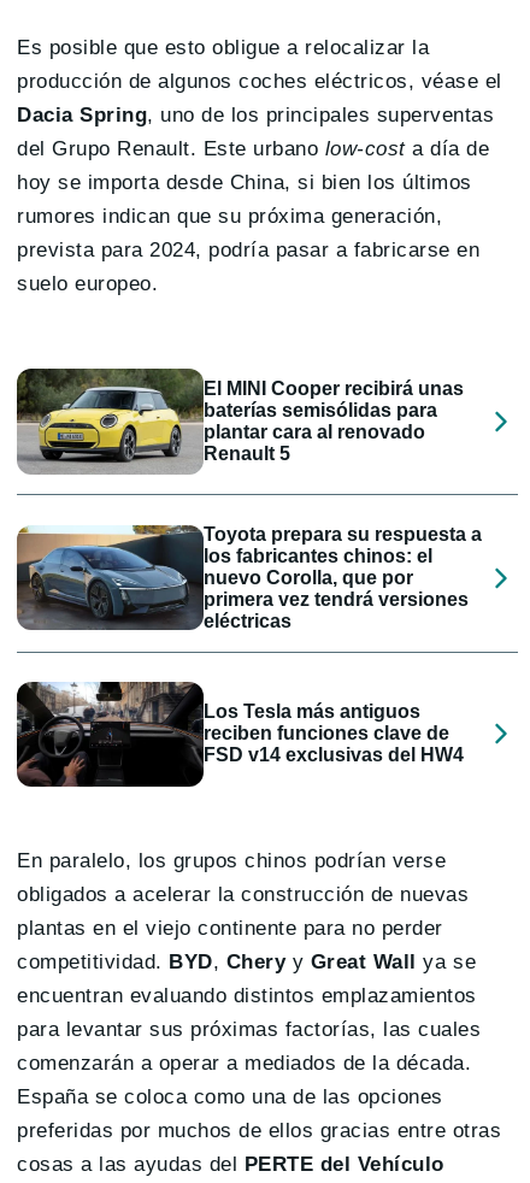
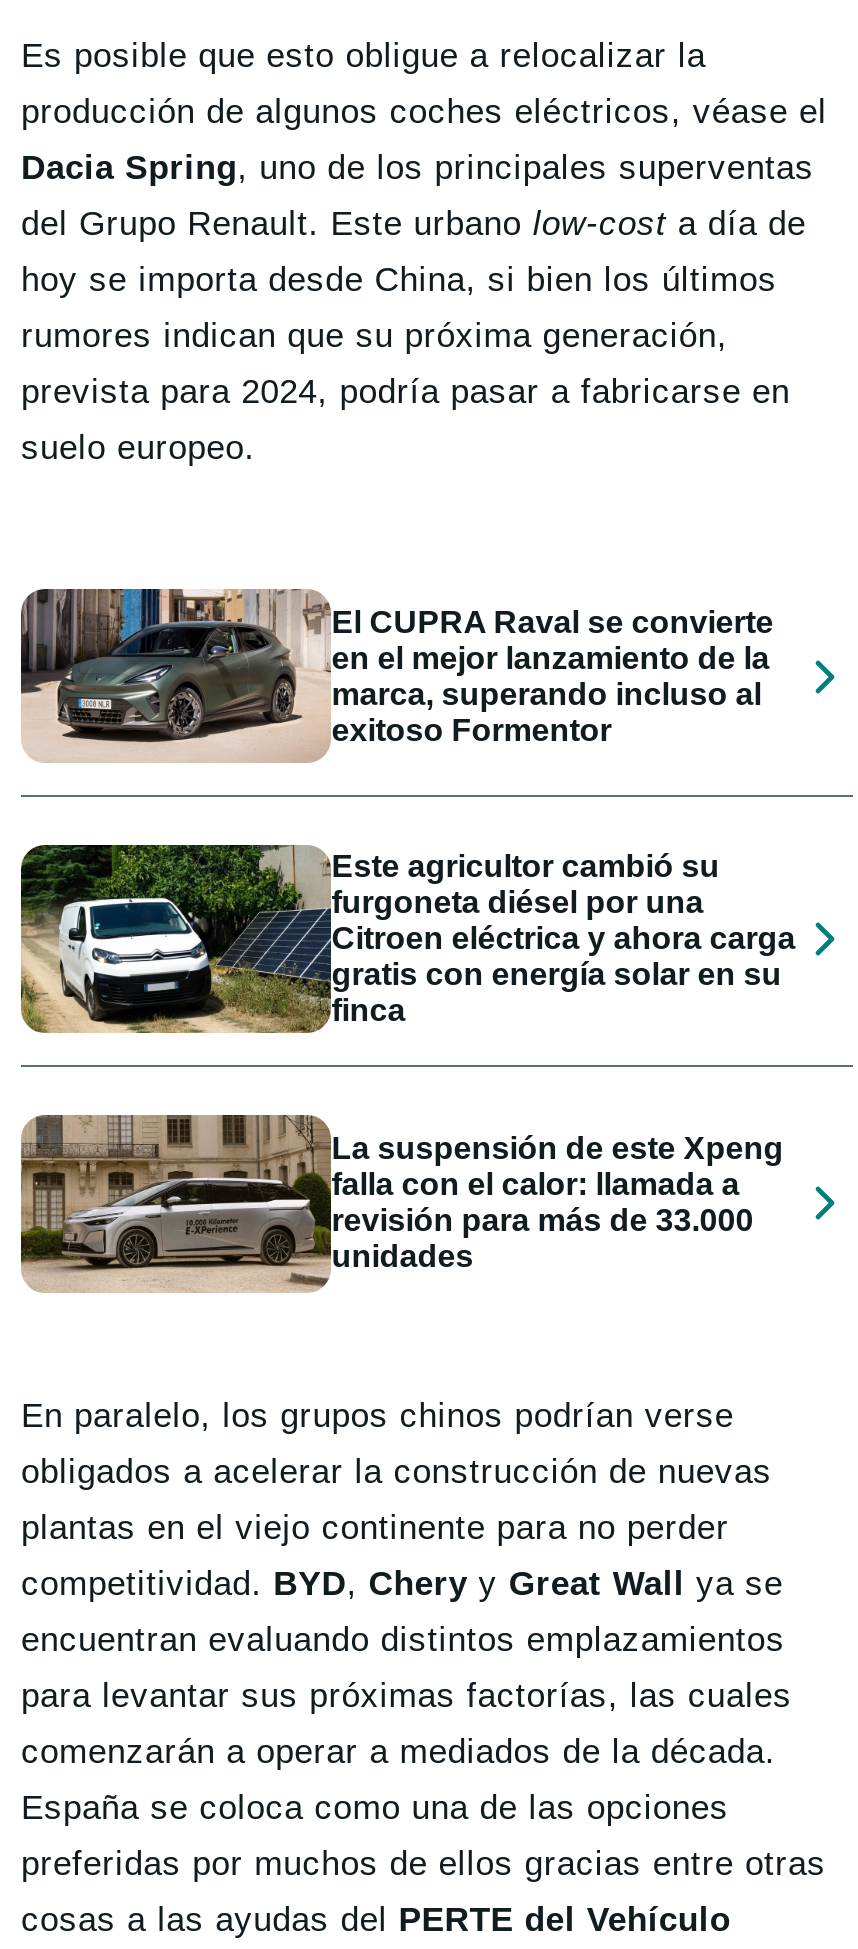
- [image]
- El MINI Cooper recibirá unas
- baterías semisólidas para
- plantar cara al renovado
- Renault 5
+ [image]
+ El CUPRA Raval se convierte
+ en el mejor lanzamiento de la
+ marca, superando incluso al
+ exitoso Formentor

- [image]
- Toyota prepara su respuesta a
- los fabricantes chinos: el
- nuevo Corolla, que por
- primera vez tendrá versiones
- eléctricas
+ [image]
+ Este agricultor cambió su
+ furgoneta diésel por una
+ Citroen eléctrica y ahora carga
+ gratis con energía solar en su
+ finca

- [image]
- Los Tesla más antiguos
- reciben funciones clave de
- FSD v14 exclusivas del HW4
+ [image]
+ La suspensión de este Xpeng
+ falla con el calor: llamada a
+ revisión para más de 33.000
+ unidades
